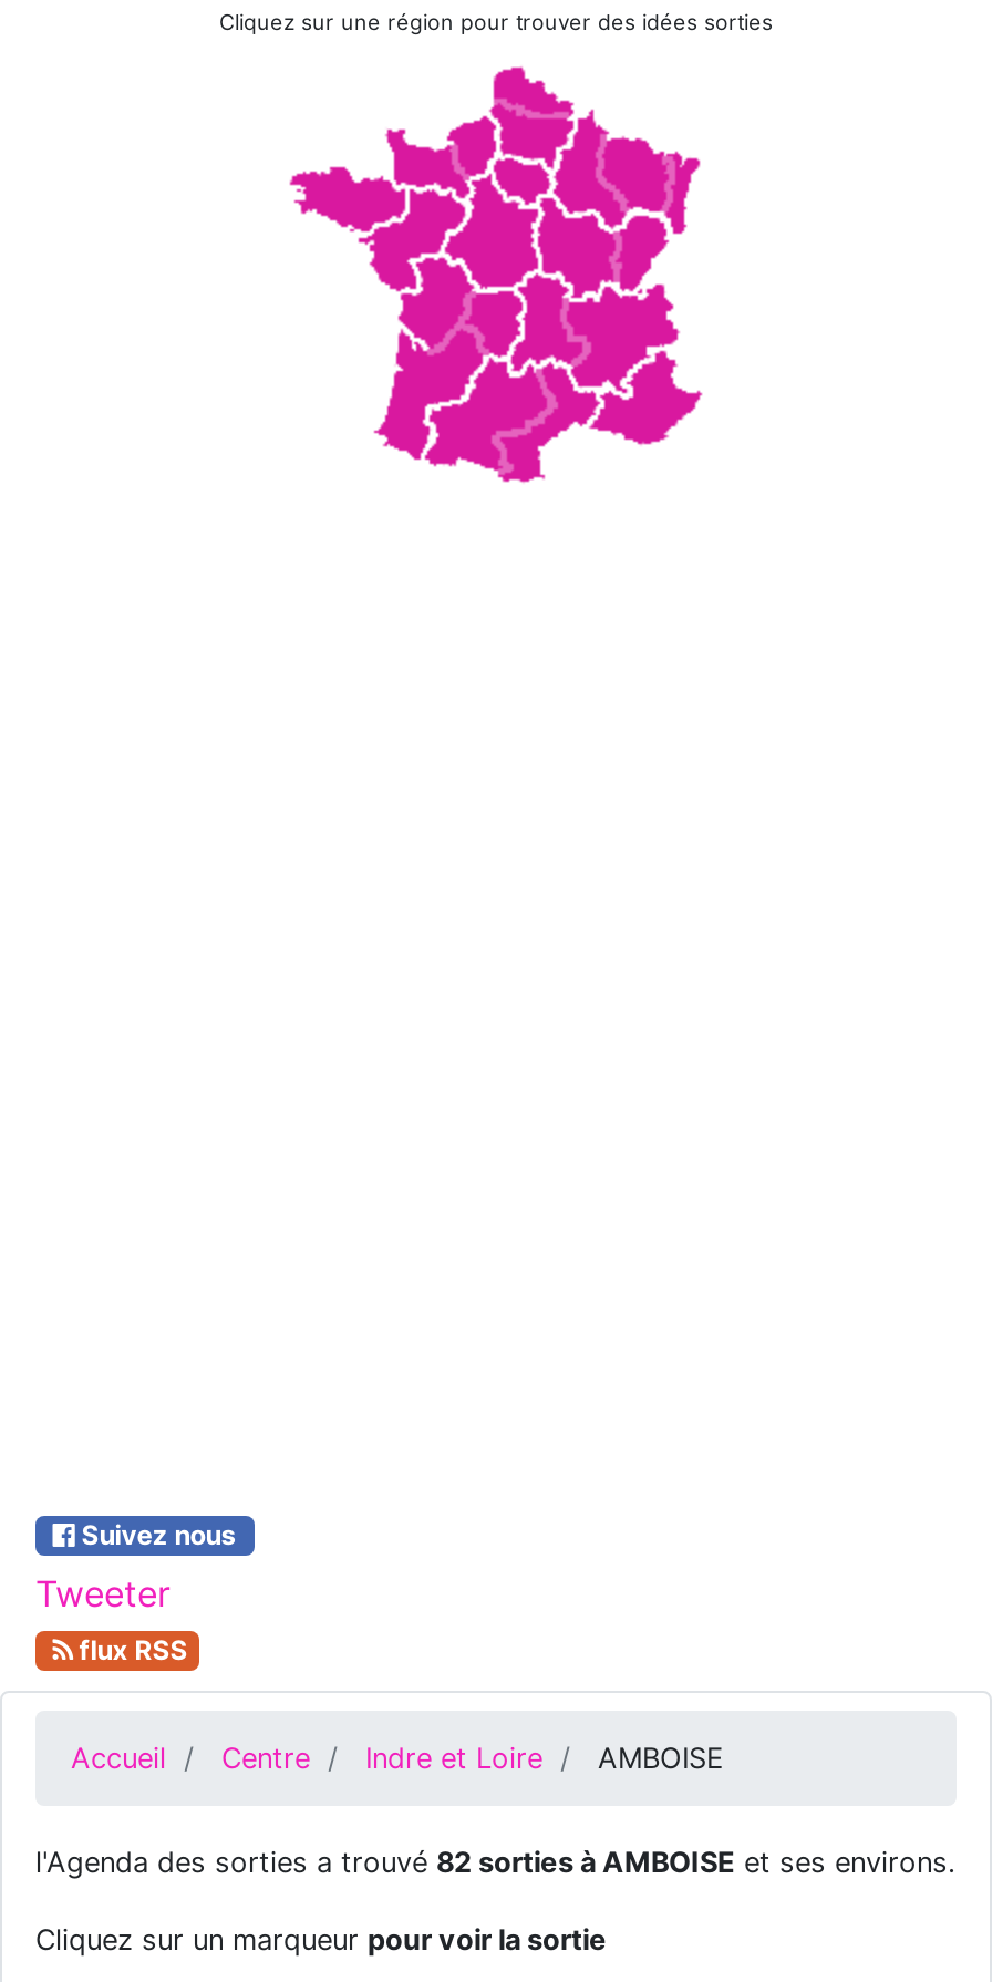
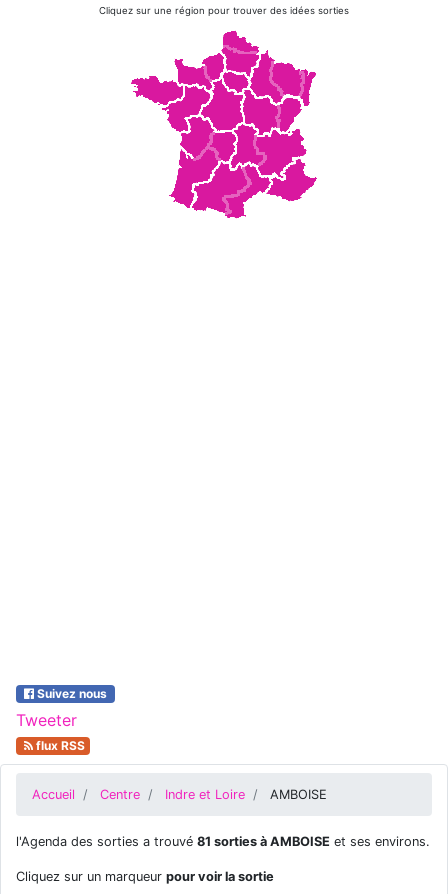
- l'Agenda des sorties a trouvé 82 sorties à AMBOISE et ses environs.
+ l'Agenda des sorties a trouvé 81 sorties à AMBOISE et ses environs.
